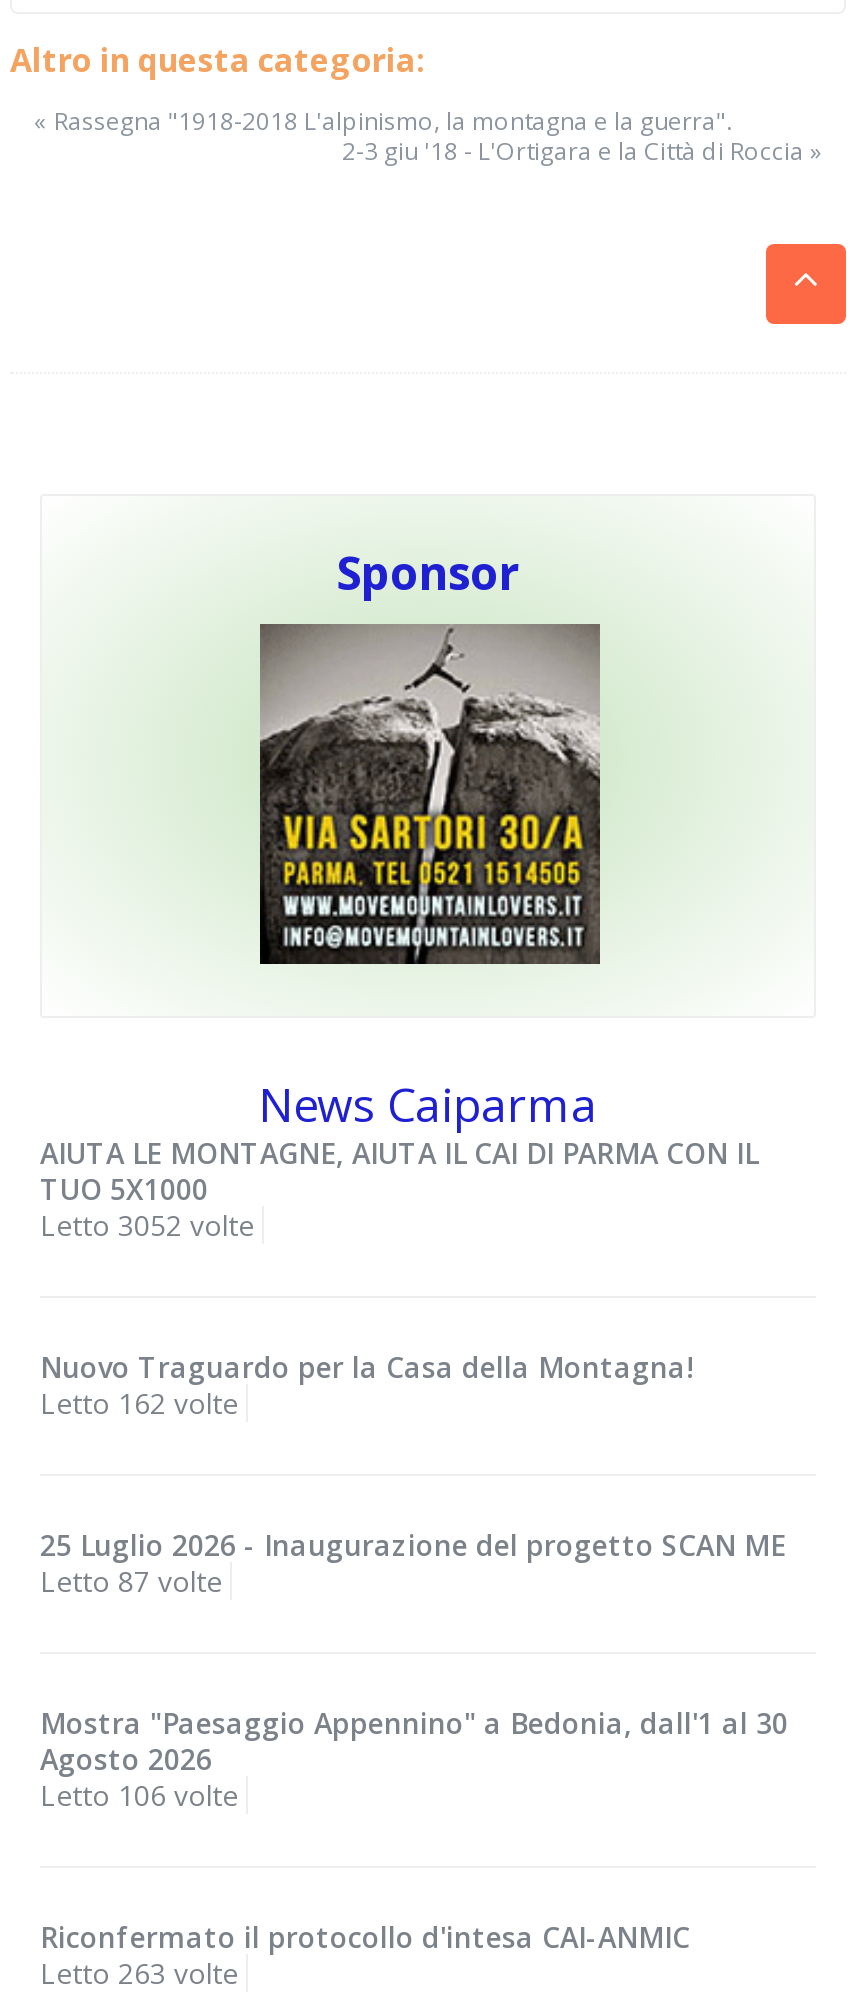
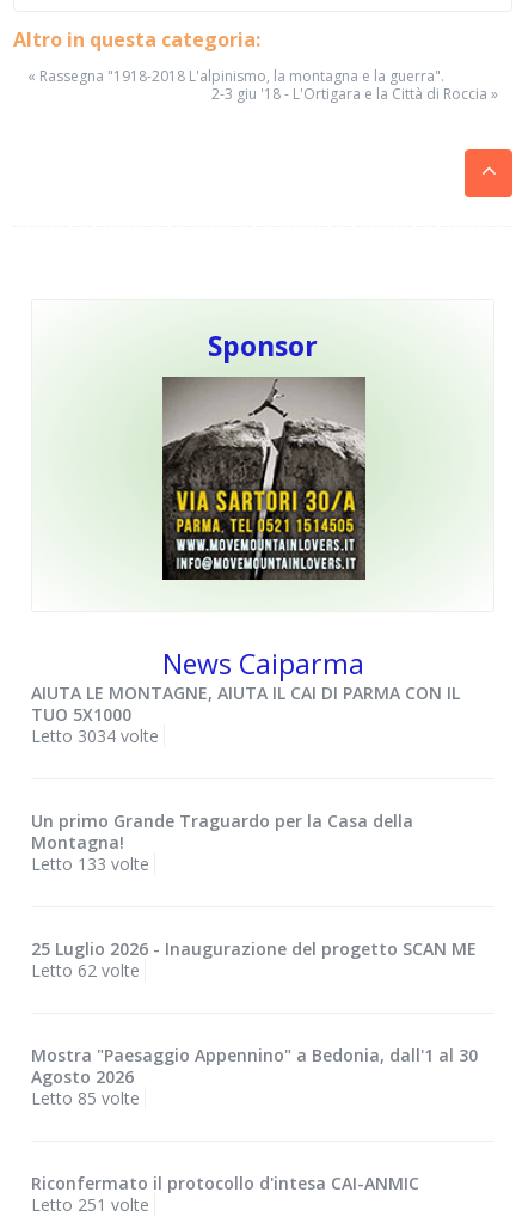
- Letto 3052 volte
+ Letto 3034 volte

- Nuovo Traguardo per la Casa della Montagna!
- Letto 162 volte
+ Un primo Grande Traguardo per la Casa della
+ Montagna!
+ Letto 133 volte

- Letto 87 volte
+ Letto 62 volte

- Letto 106 volte
+ Letto 85 volte

- Letto 263 volte
+ Letto 251 volte
